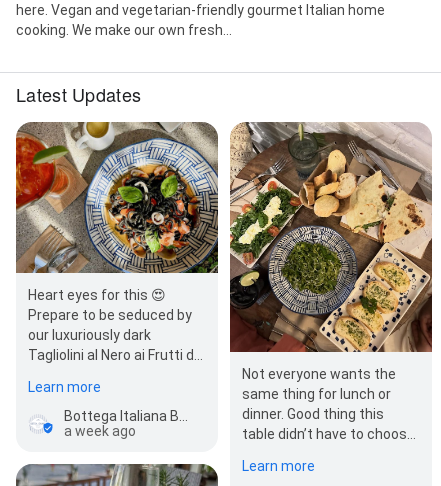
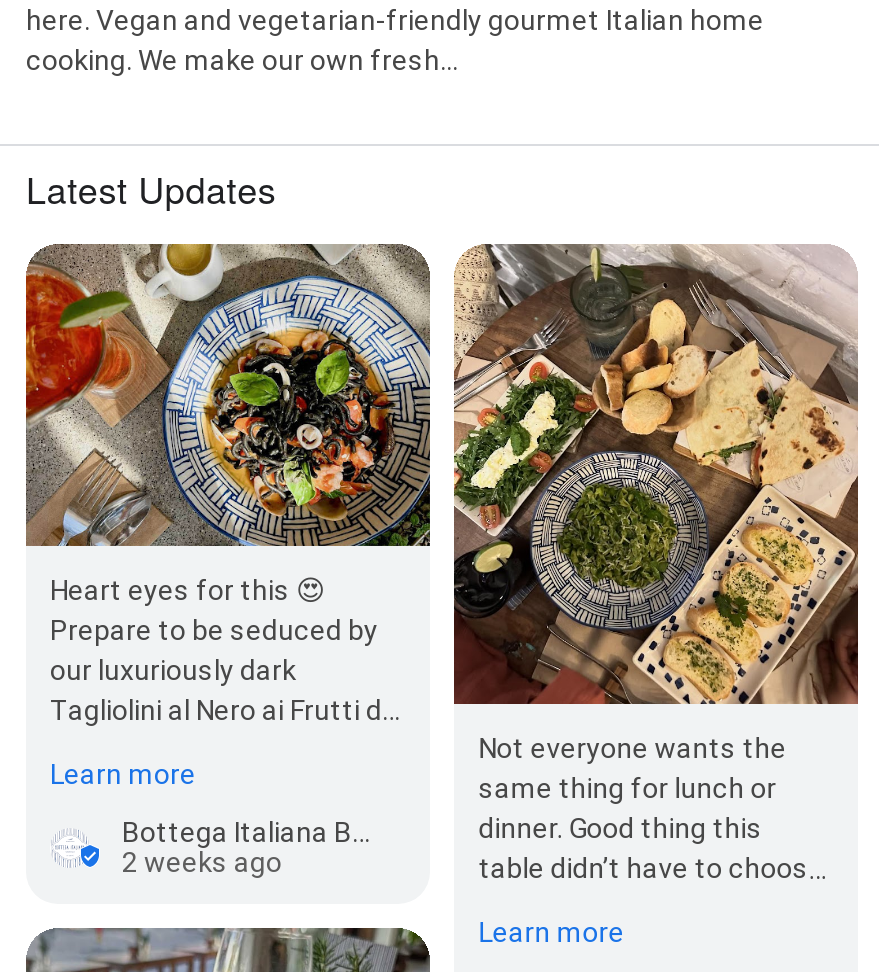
- a week ago
+ 2 weeks ago
